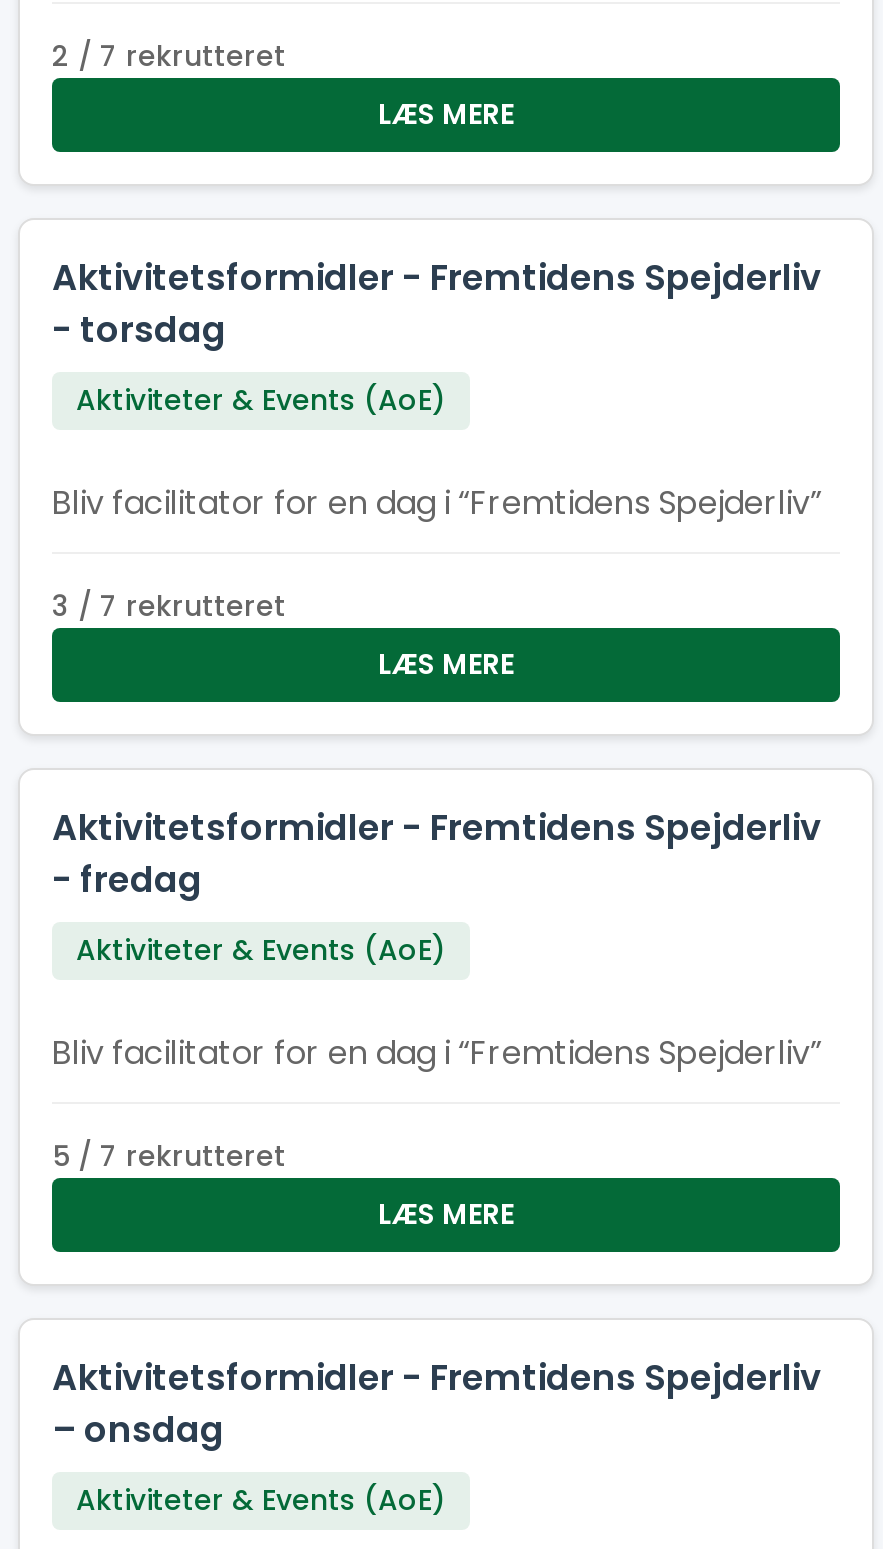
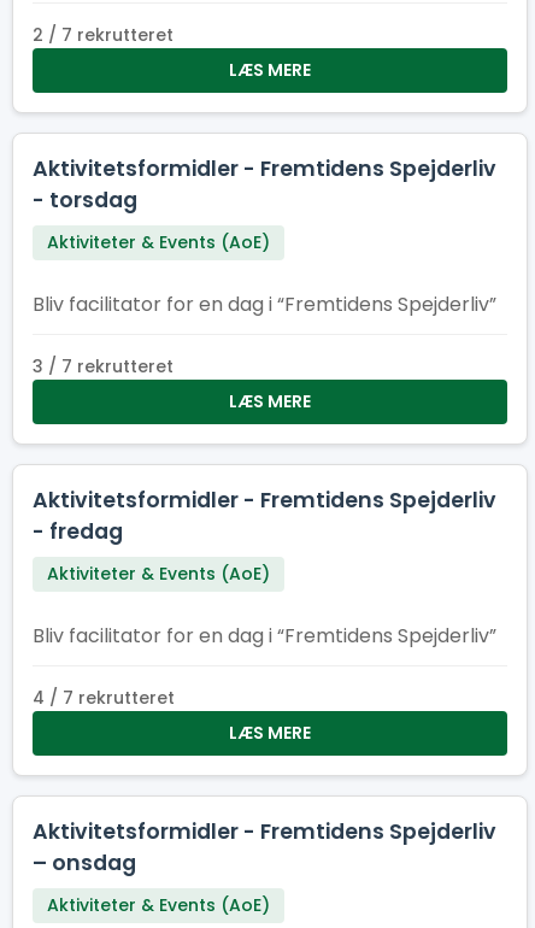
- 5 / 7 rekrutteret
+ 4 / 7 rekrutteret
